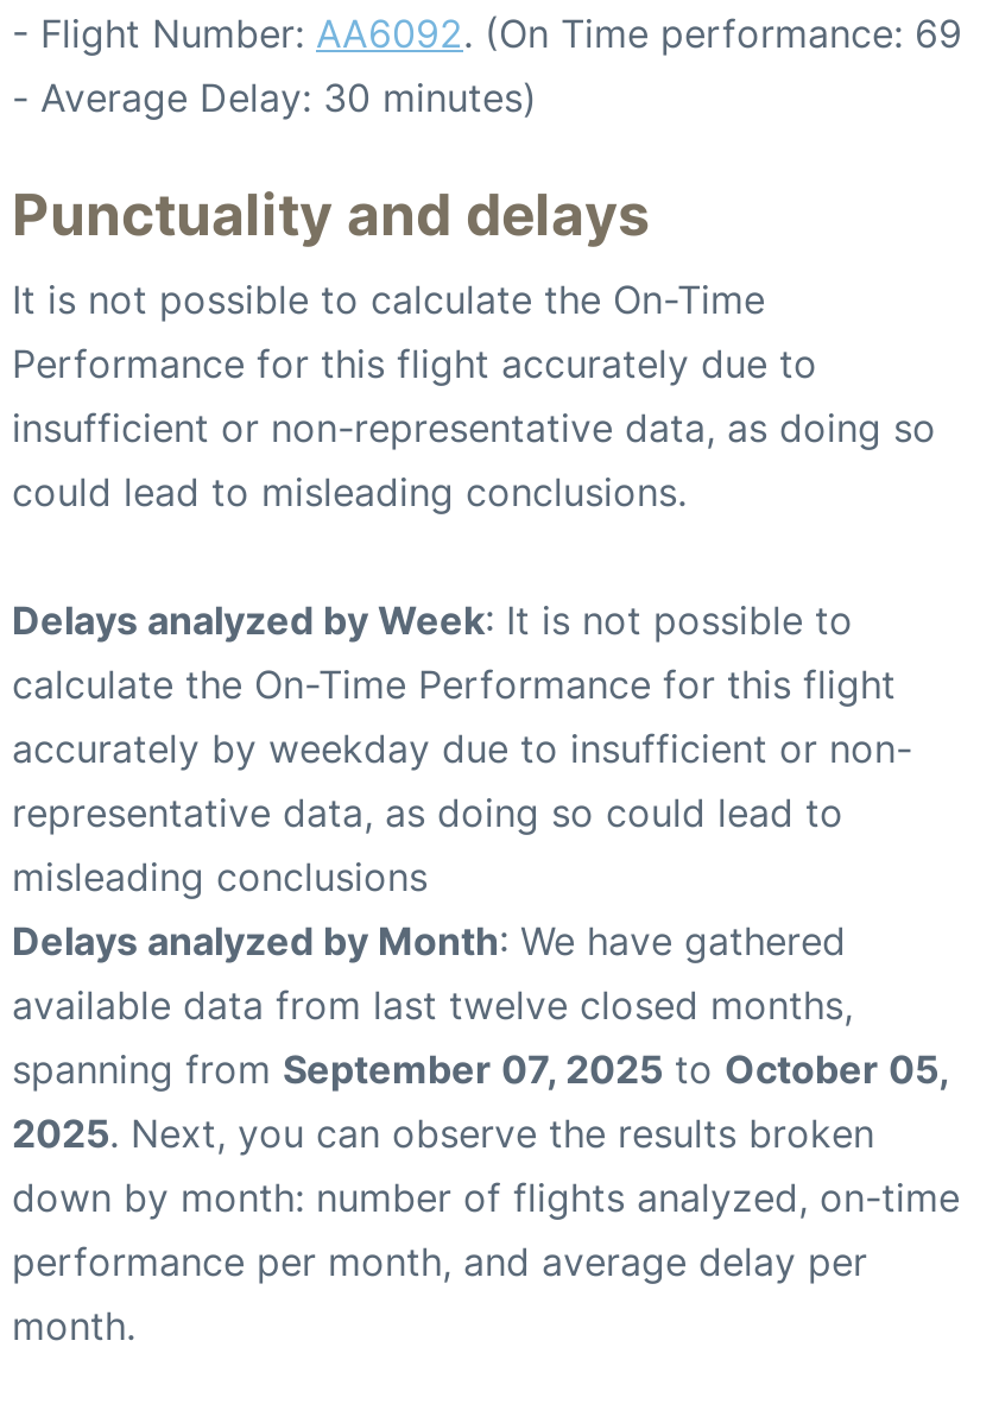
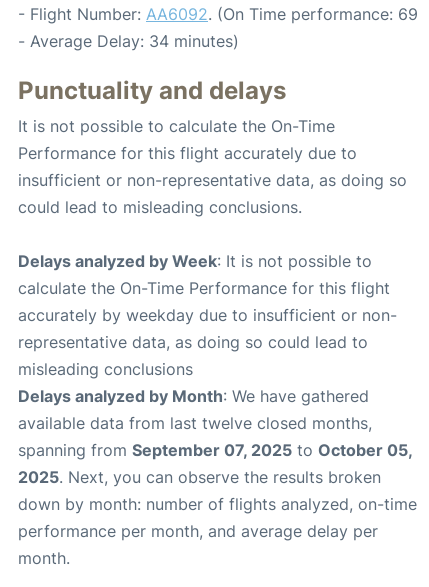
- - Average Delay: 30 minutes)
+ - Average Delay: 34 minutes)
